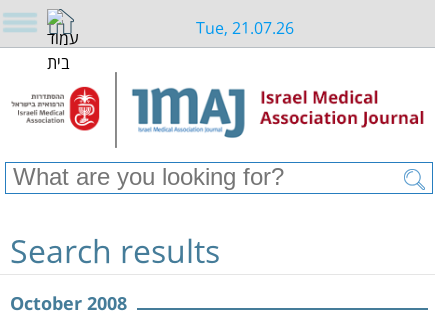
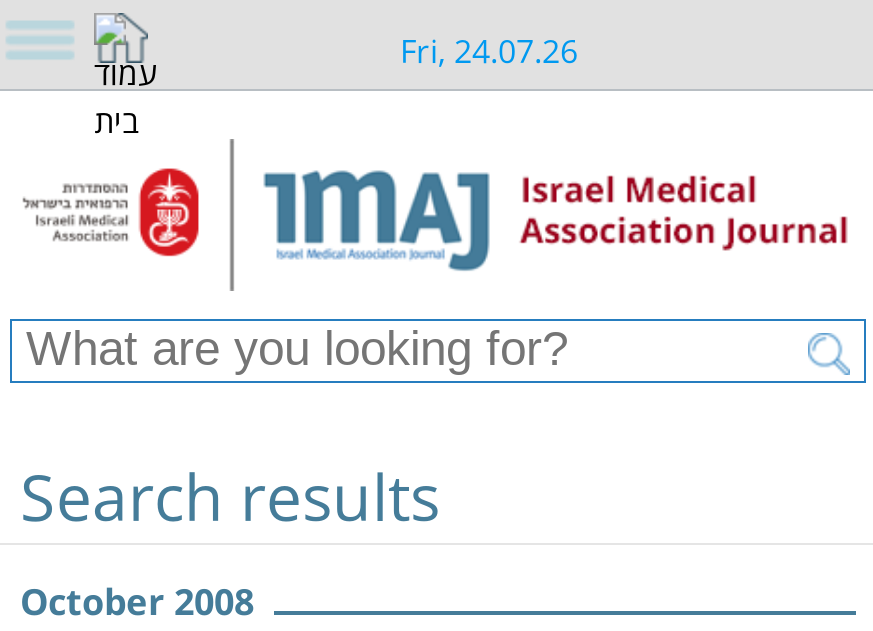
- Tue, 21.07.26
+ Fri, 24.07.26
